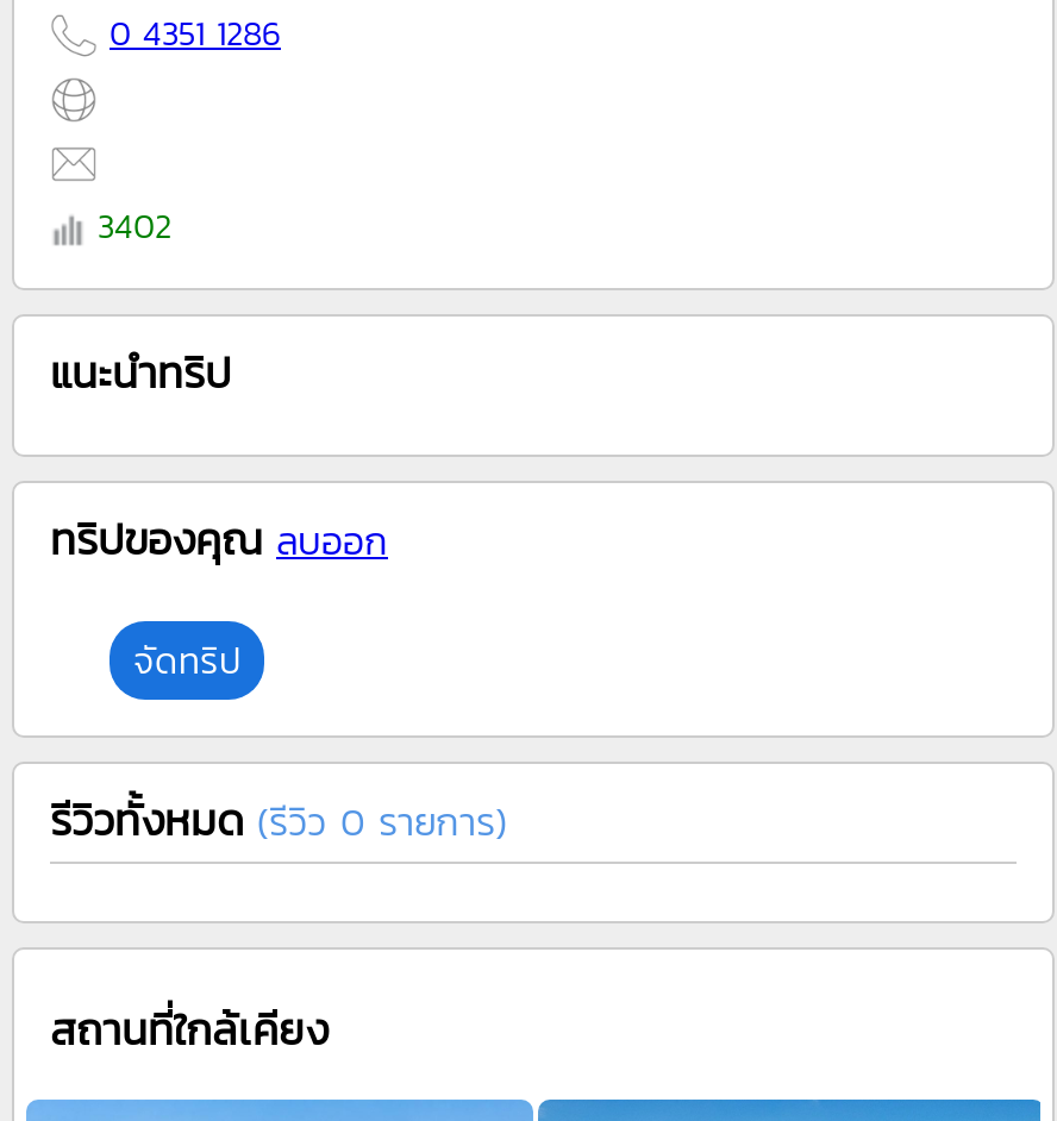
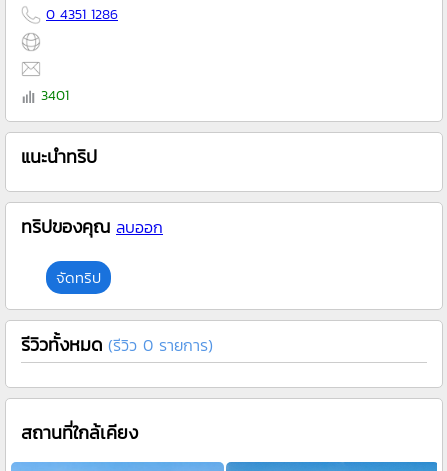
- 3402
+ 3401
